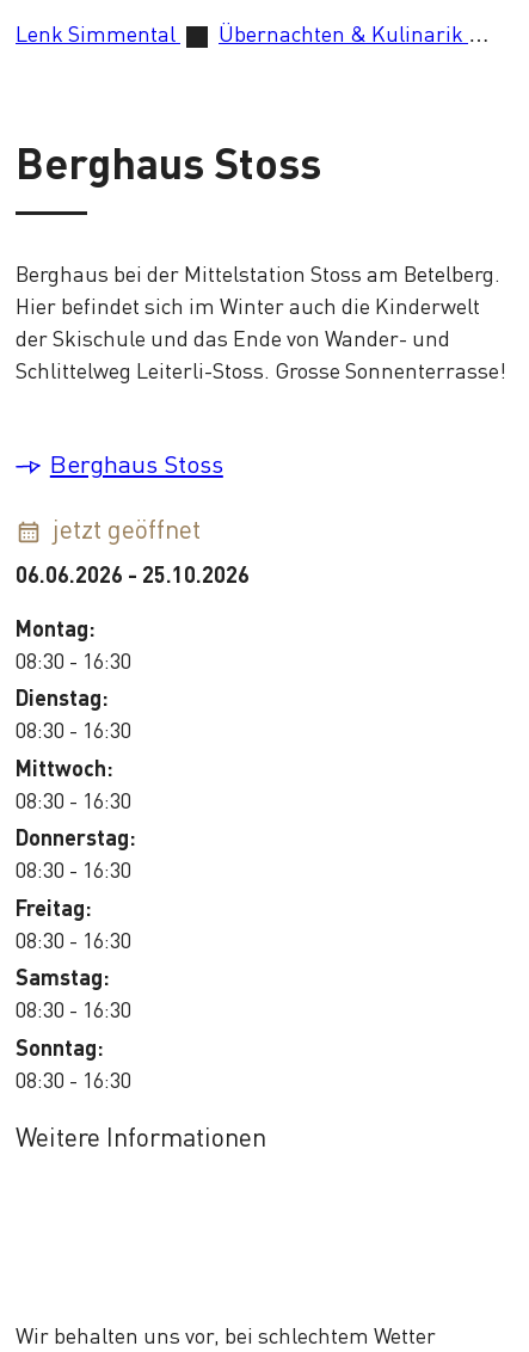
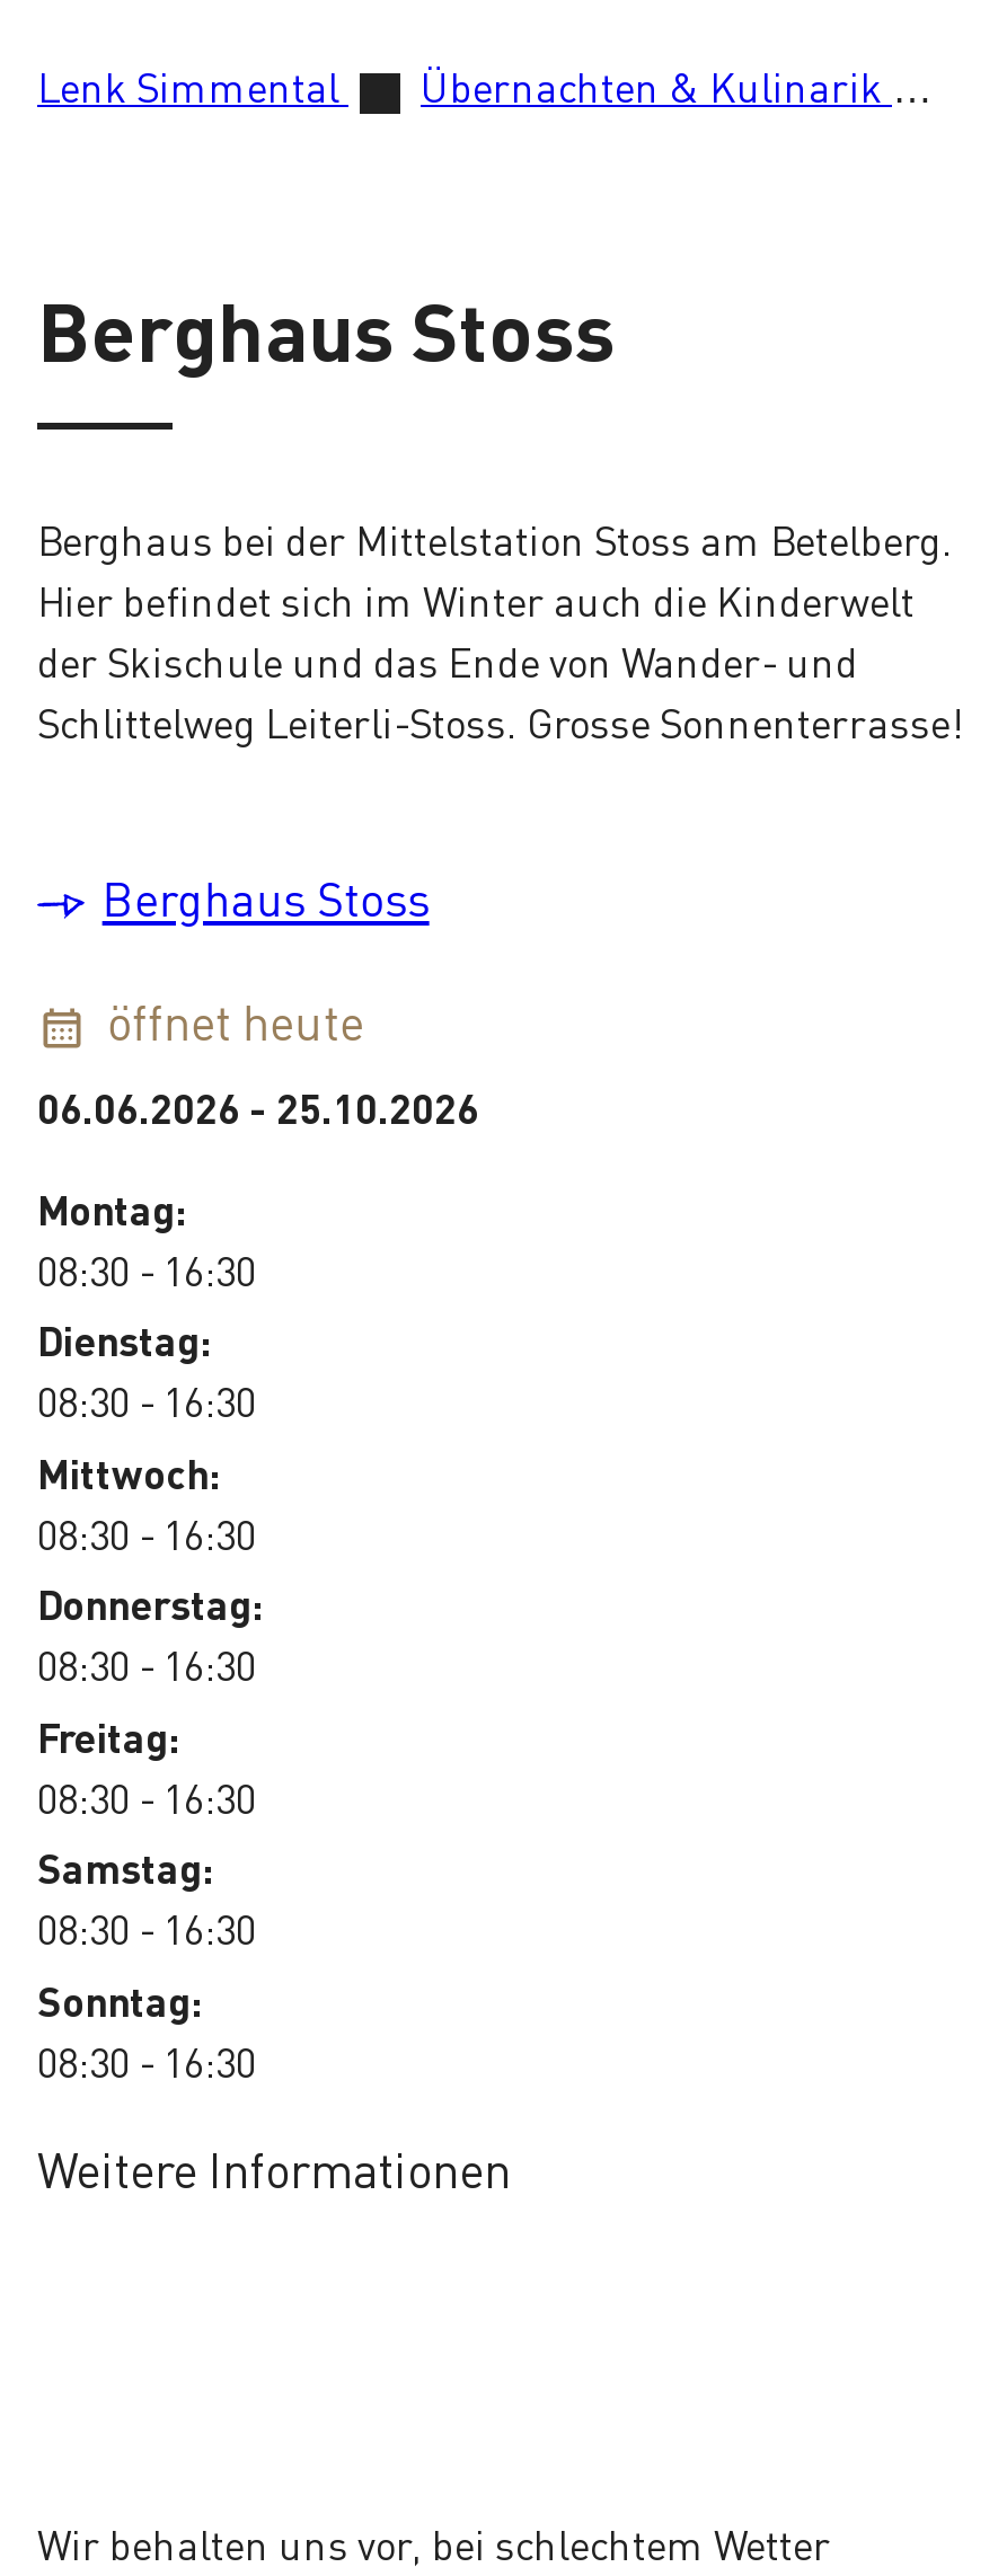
- jetzt geöffnet
+ öffnet heute
